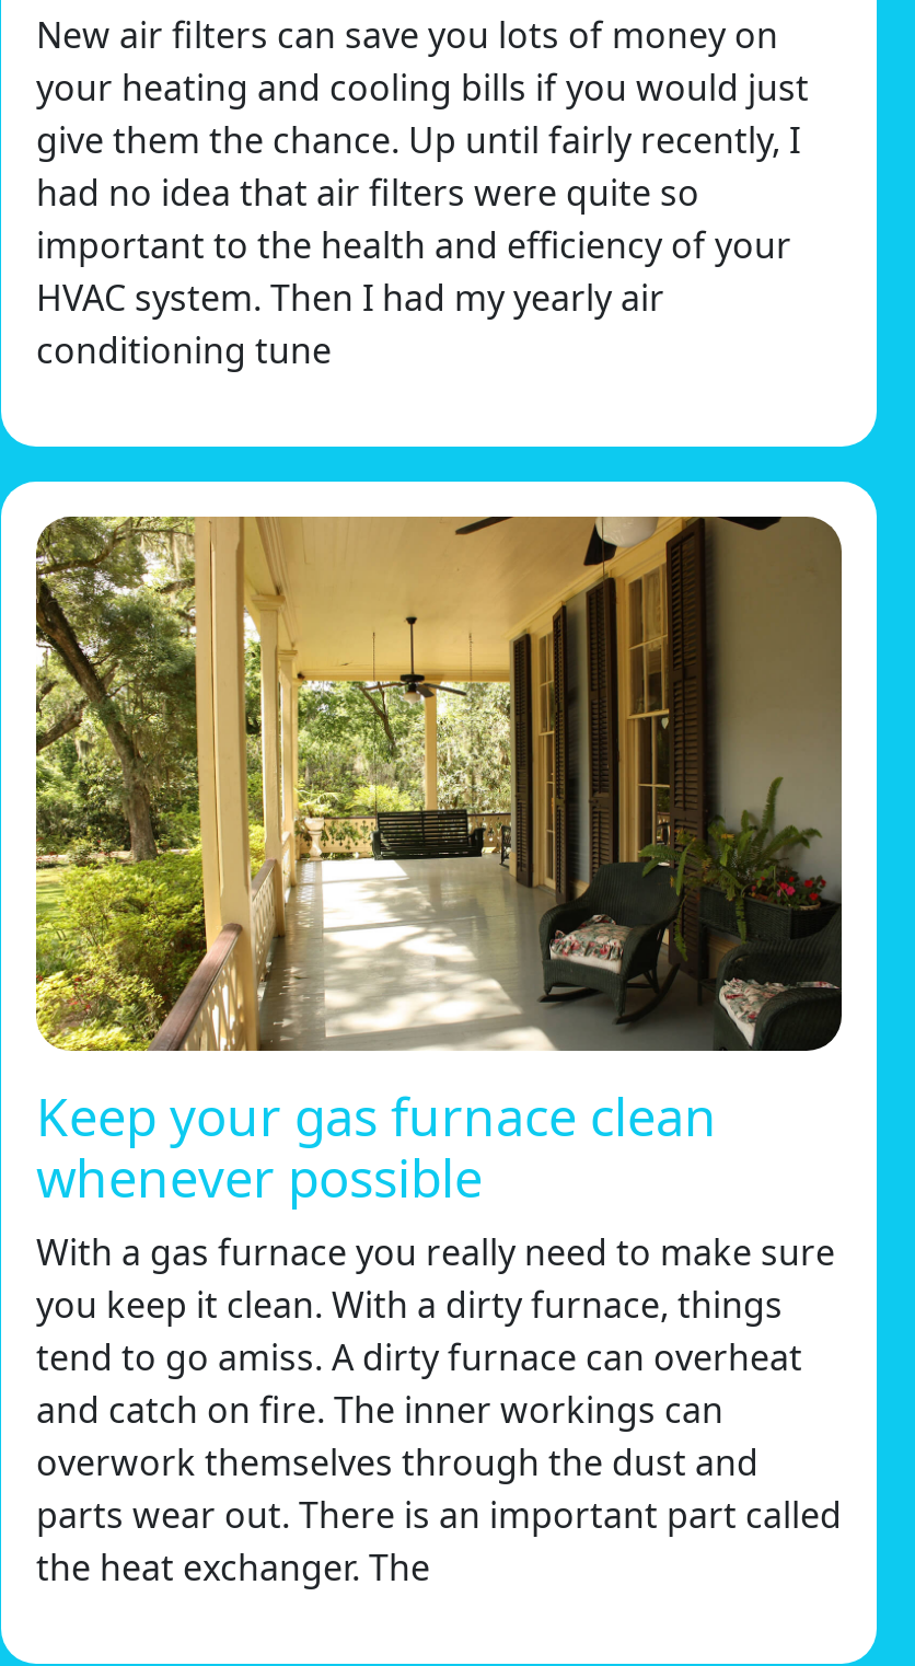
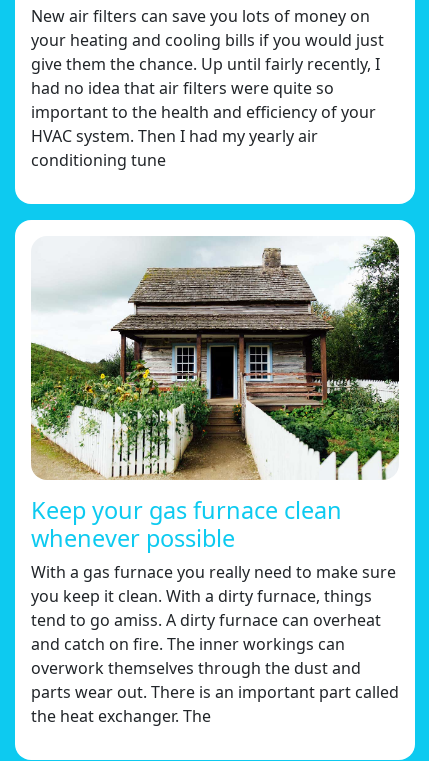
- [image]
+ [image]
